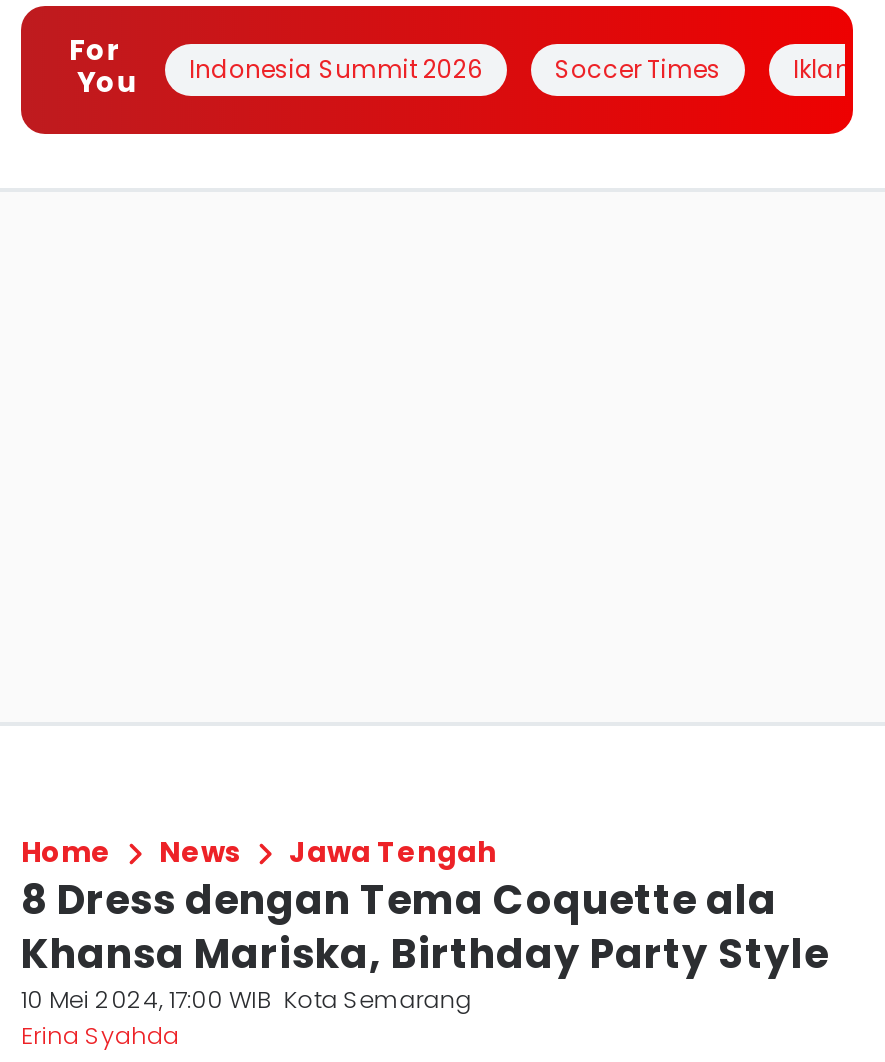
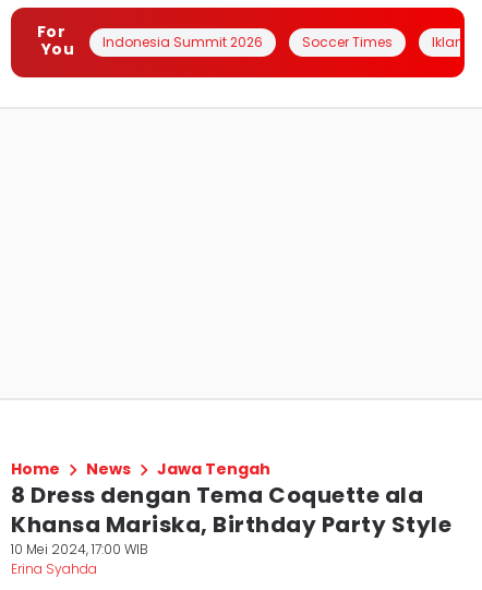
- 10 Mei 2024, 17:00 WIB Kota Semarang
+ 10 Mei 2024, 17:00 WIB
